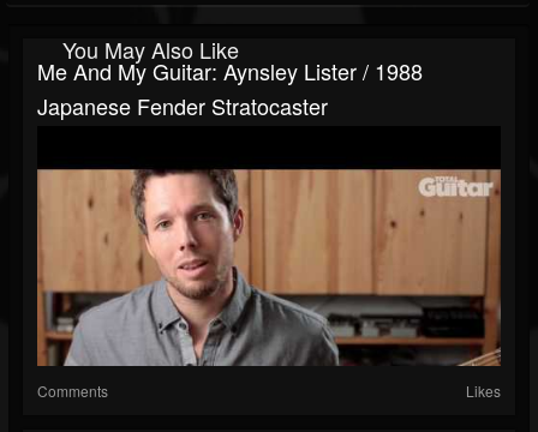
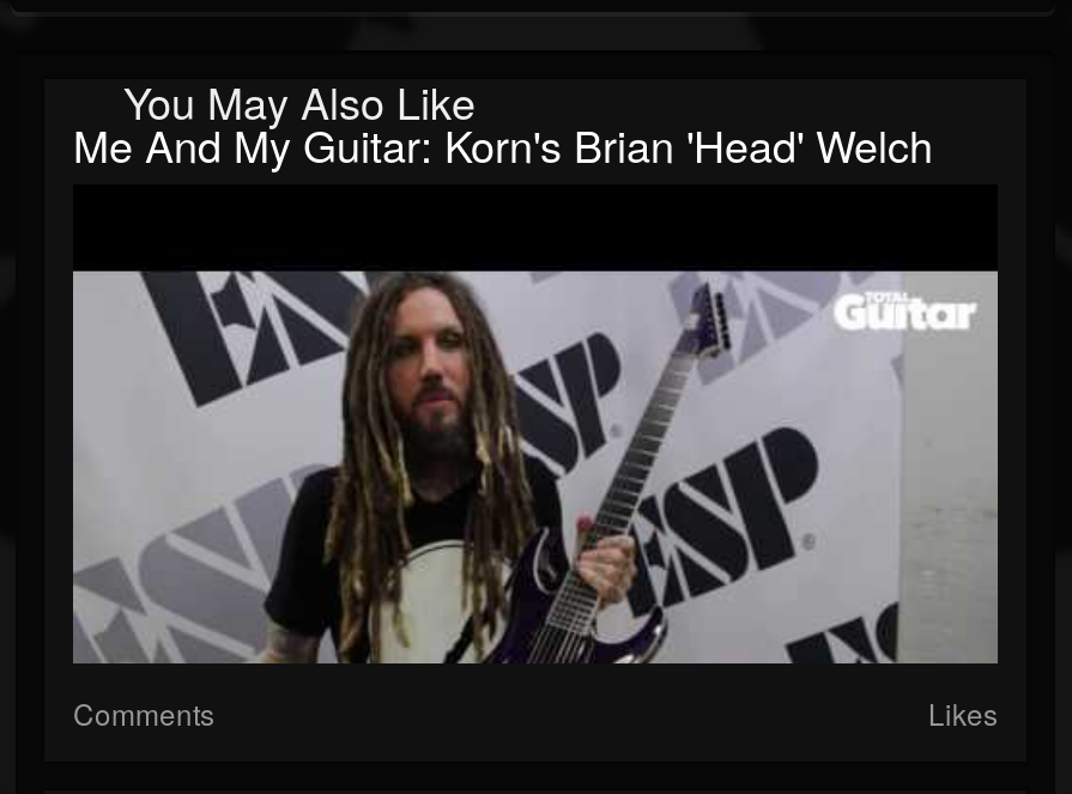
- Me And My Guitar: Aynsley Lister / 1988
- Japanese Fender Stratocaster
+ Me And My Guitar: Korn's Brian 'Head' Welch

- [image]
+ [image]
